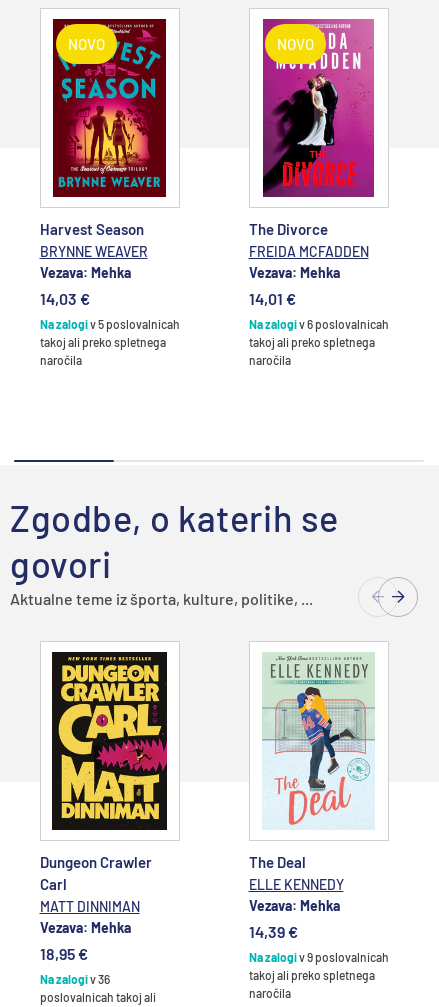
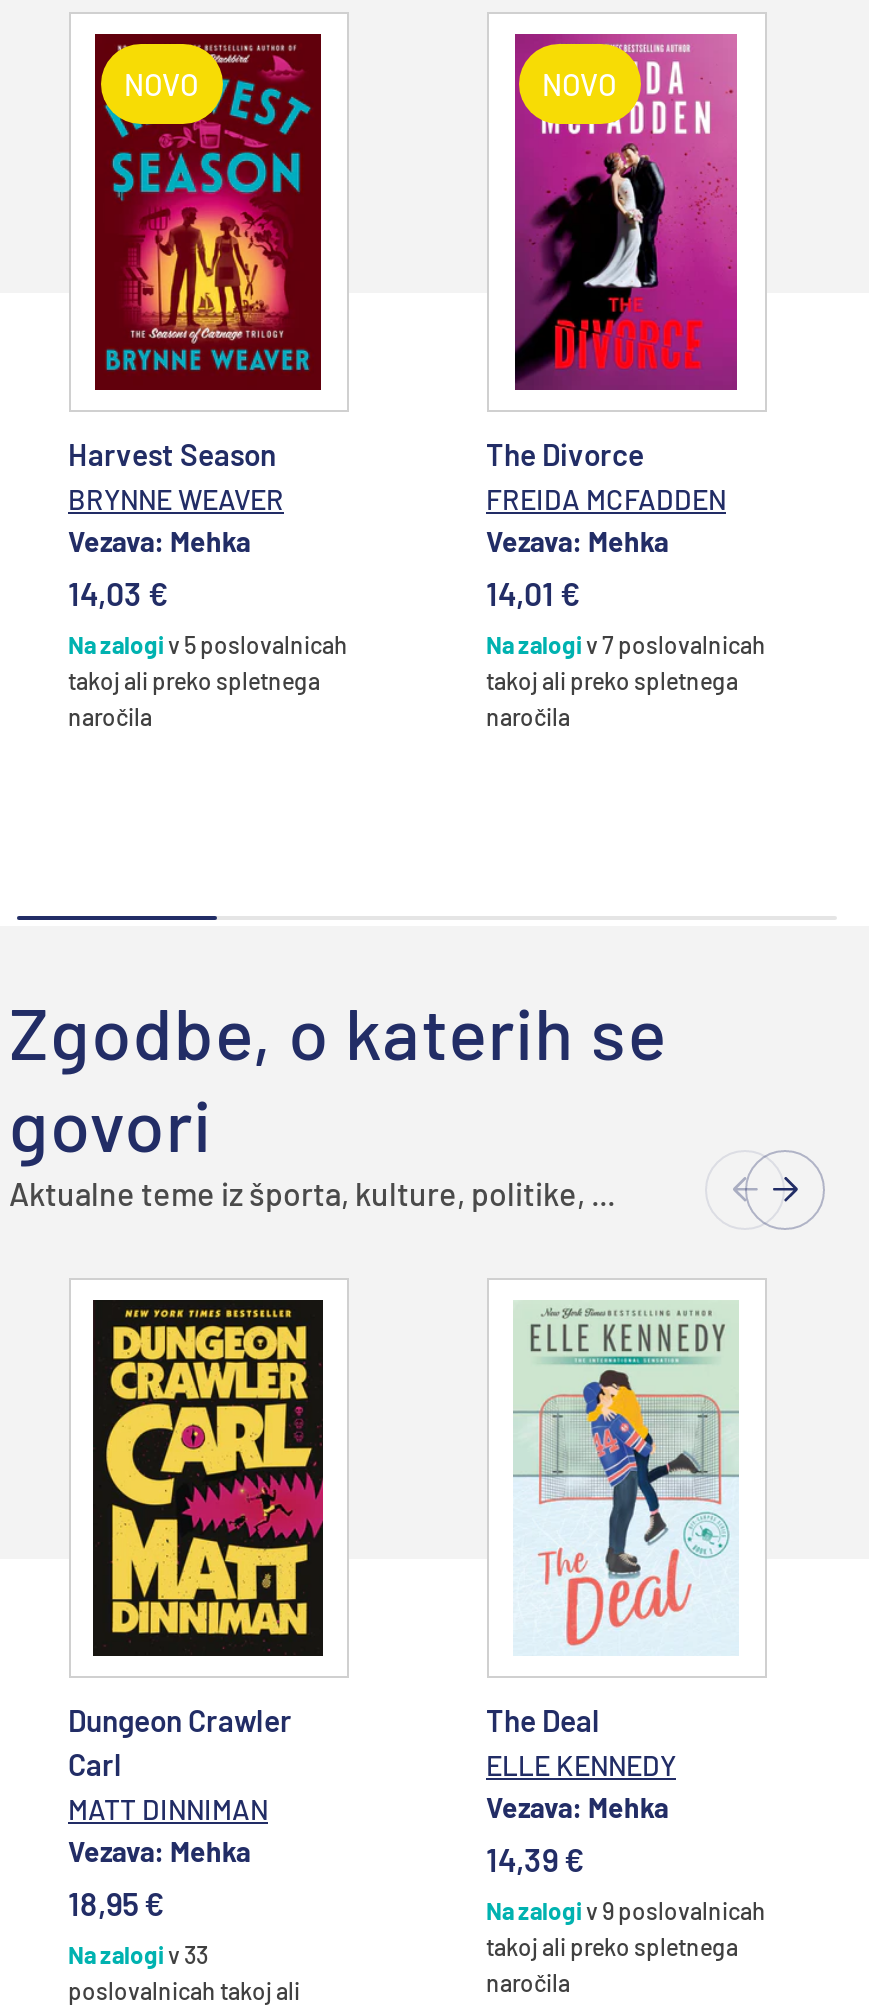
- Na zalogi v 6 poslovalnicah
+ Na zalogi v 7 poslovalnicah

- Na zalogi v 36
+ Na zalogi v 33
